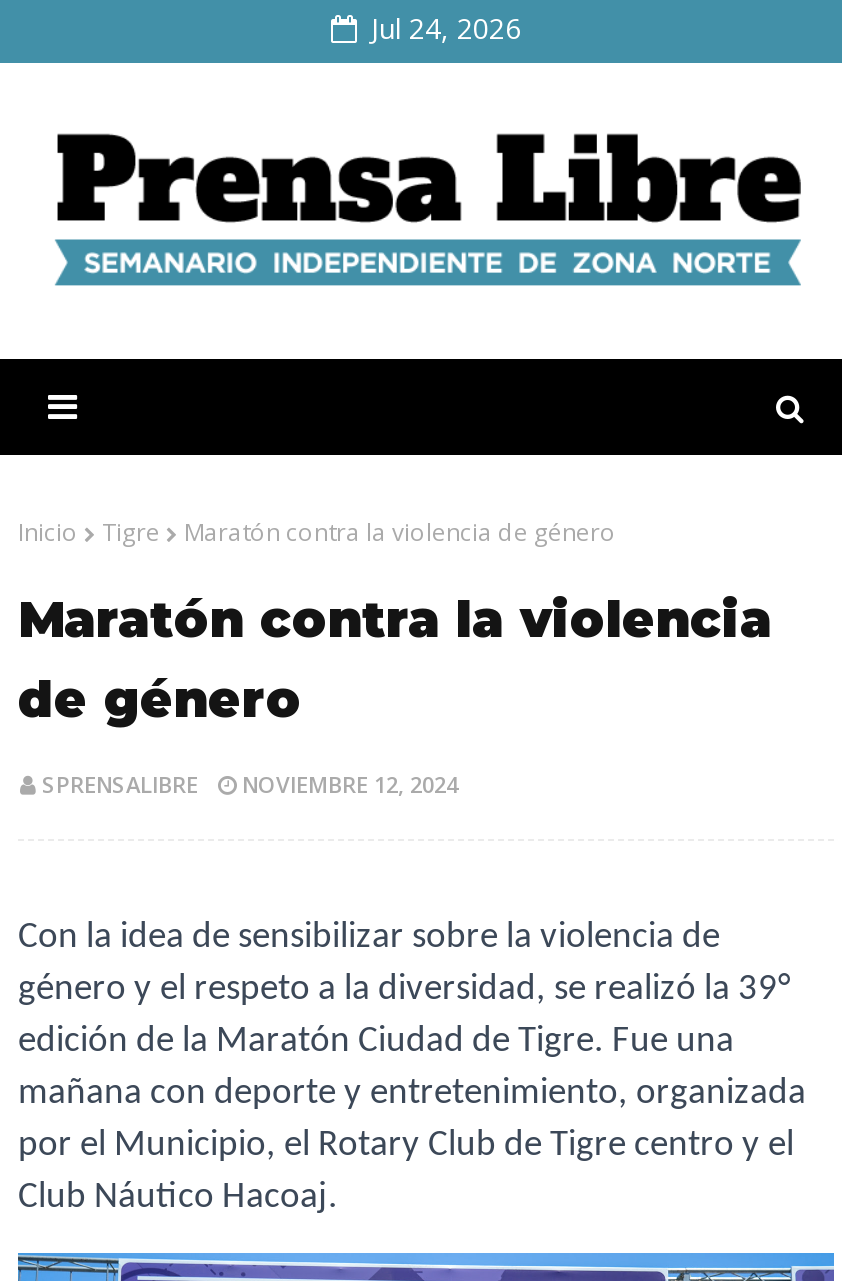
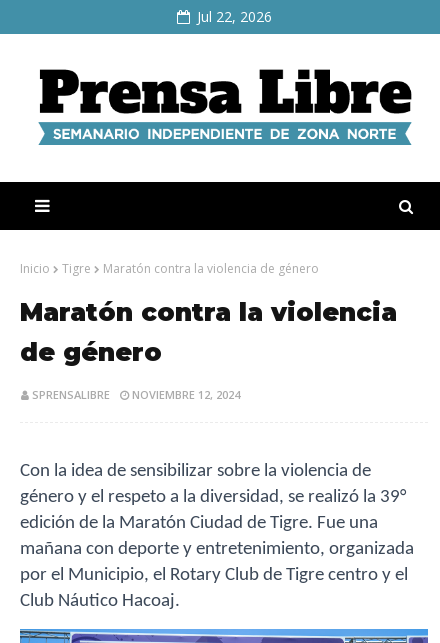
- Jul 24, 2026
+ Jul 22, 2026
